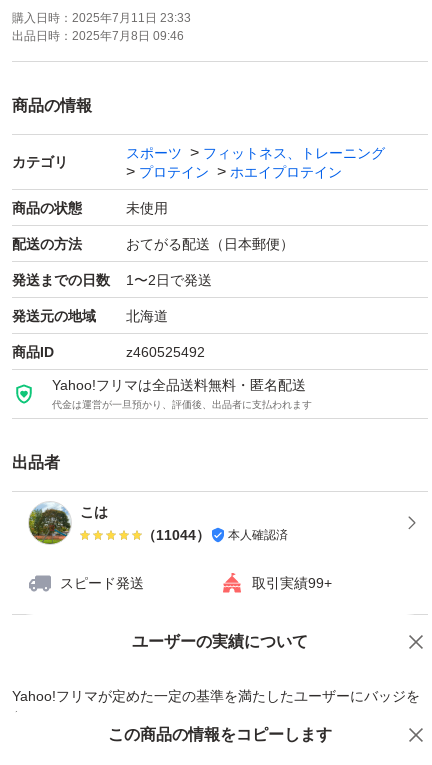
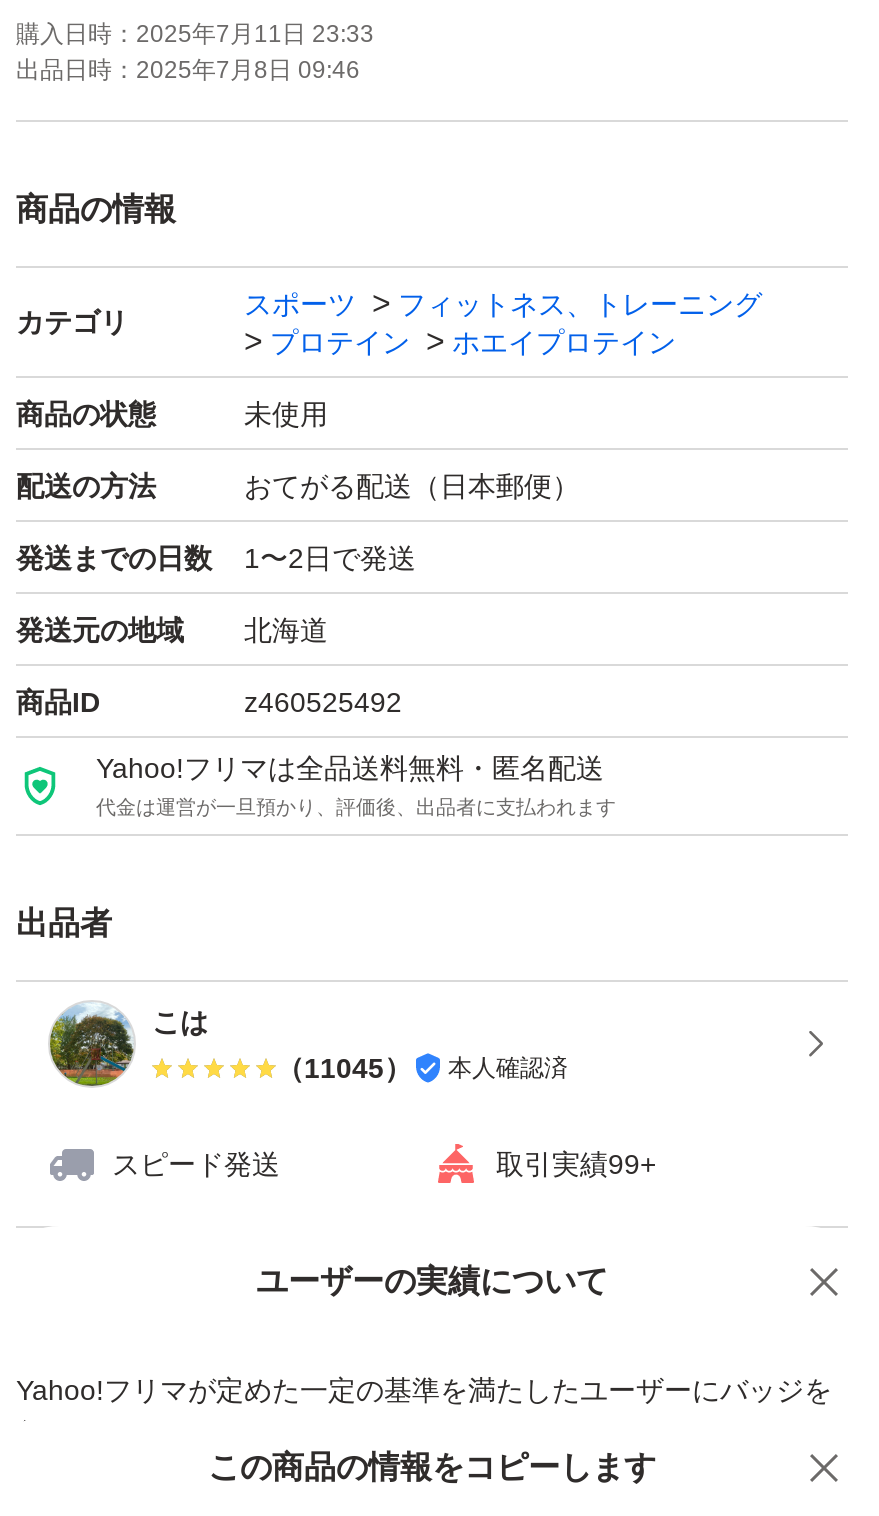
- （11044） 本人確認済
+ （11045） 本人確認済
